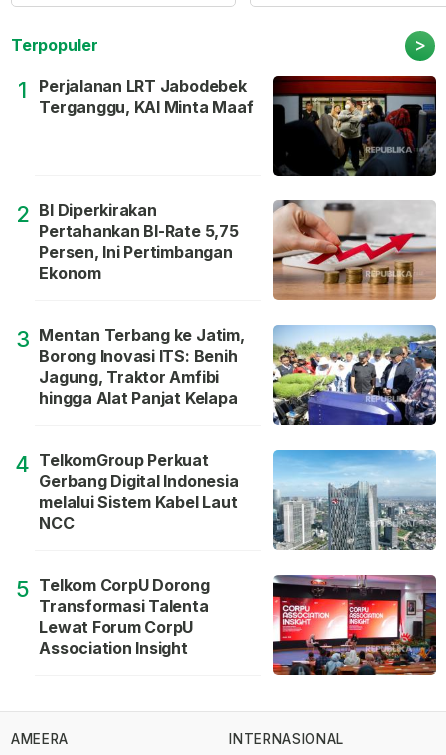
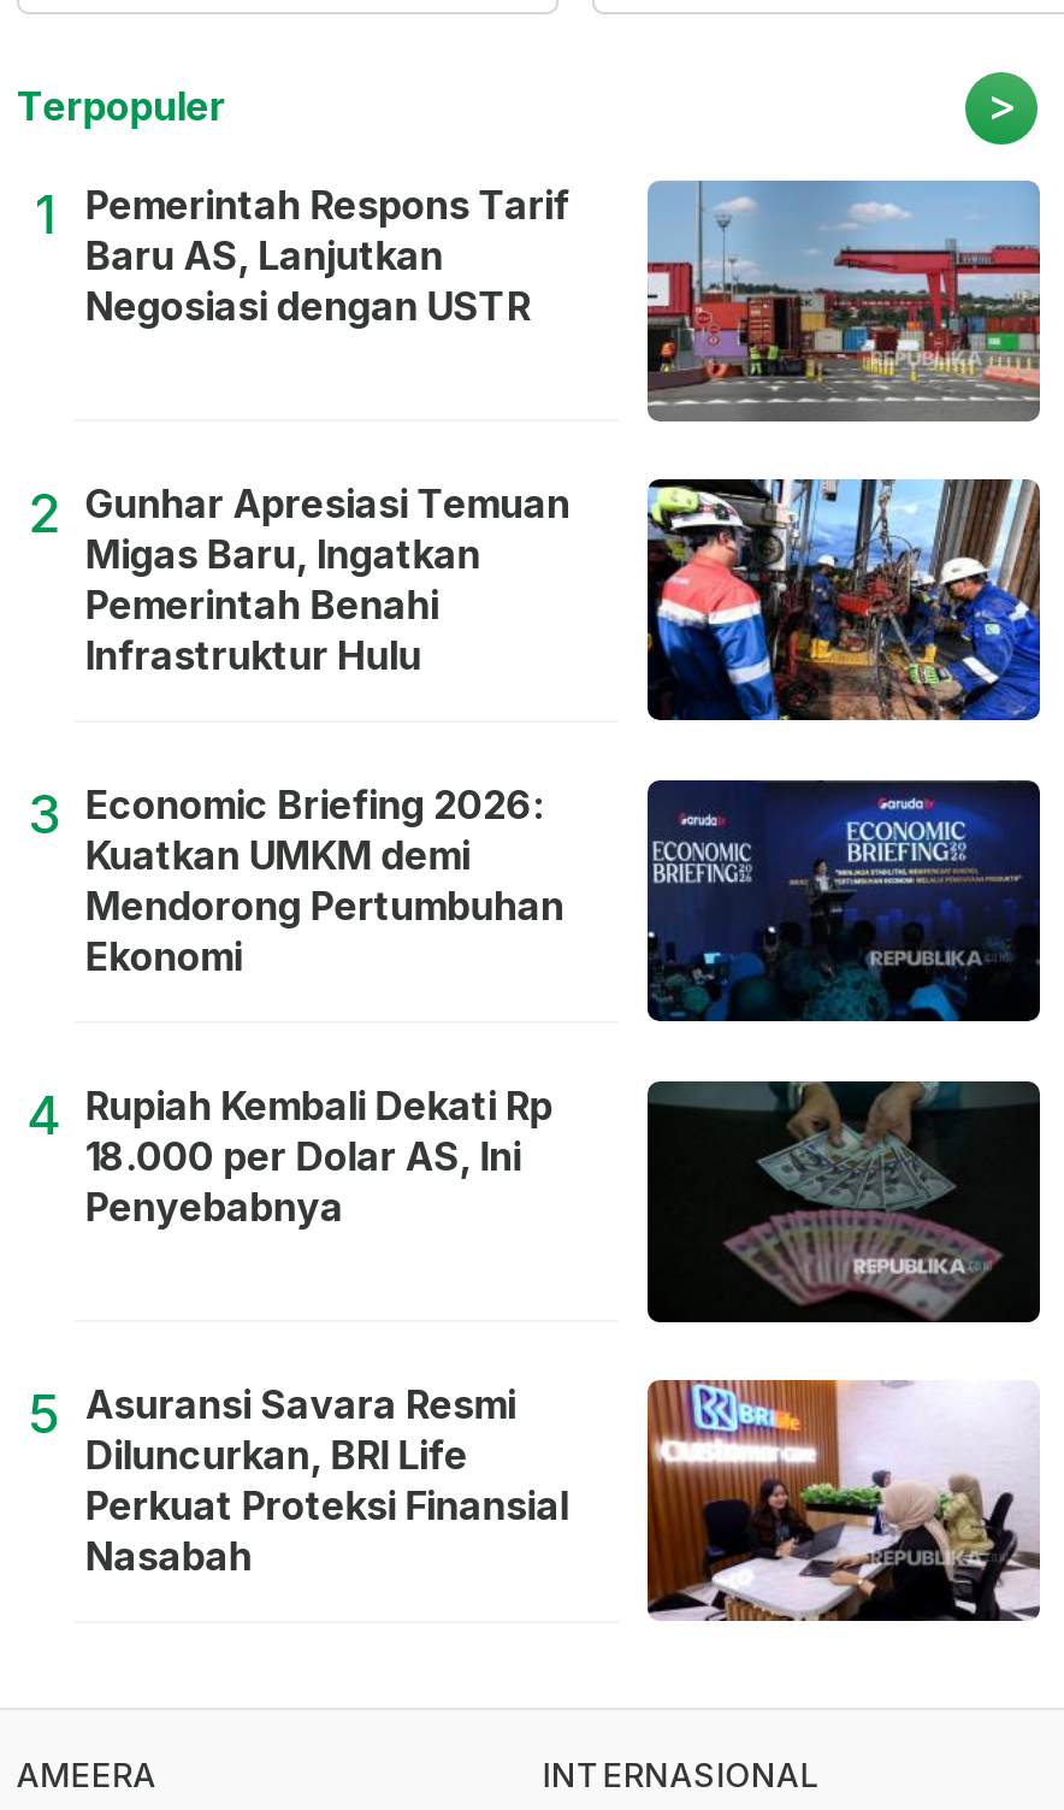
- [image]
- Perjalanan LRT Jabodebek
- Terganggu, KAI Minta Maaf
+ [image]
+ Pemerintah Respons Tarif
+ Baru AS, Lanjutkan
+ Negosiasi dengan USTR

- [image]
- 2 BI Diperkirakan
- Pertahankan BI-Rate 5,75
- Persen, Ini Pertimbangan
- Ekonom
+ [image]
+ 2 Gunhar Apresiasi Temuan
+ Migas Baru, Ingatkan
+ Pemerintah Benahi
+ Infrastruktur Hulu

- [image]
- 3 Mentan Terbang ke Jatim,
- Borong Inovasi ITS: Benih
- Jagung, Traktor Amfibi
- hingga Alat Panjat Kelapa
+ [image]
+ 3 Economic Briefing 2026:
+ Kuatkan UMKM demi
+ Mendorong Pertumbuhan
+ Ekonomi

- [image]
- 4 TelkomGroup Perkuat
- Gerbang Digital Indonesia
- melalui Sistem Kabel Laut
- NCC
+ [image]
+ 4 Rupiah Kembali Dekati Rp
+ 18.000 per Dolar AS, Ini
+ Penyebabnya

- 5 Telkom CorpU Dorong
- Transformasi Talenta
- Lewat Forum CorpU
- Association Insight
+ 5 Asuransi Savara Resmi
+ Diluncurkan, BRI Life
+ Perkuat Proteksi Finansial
+ Nasabah

- [image]
+ [image]
